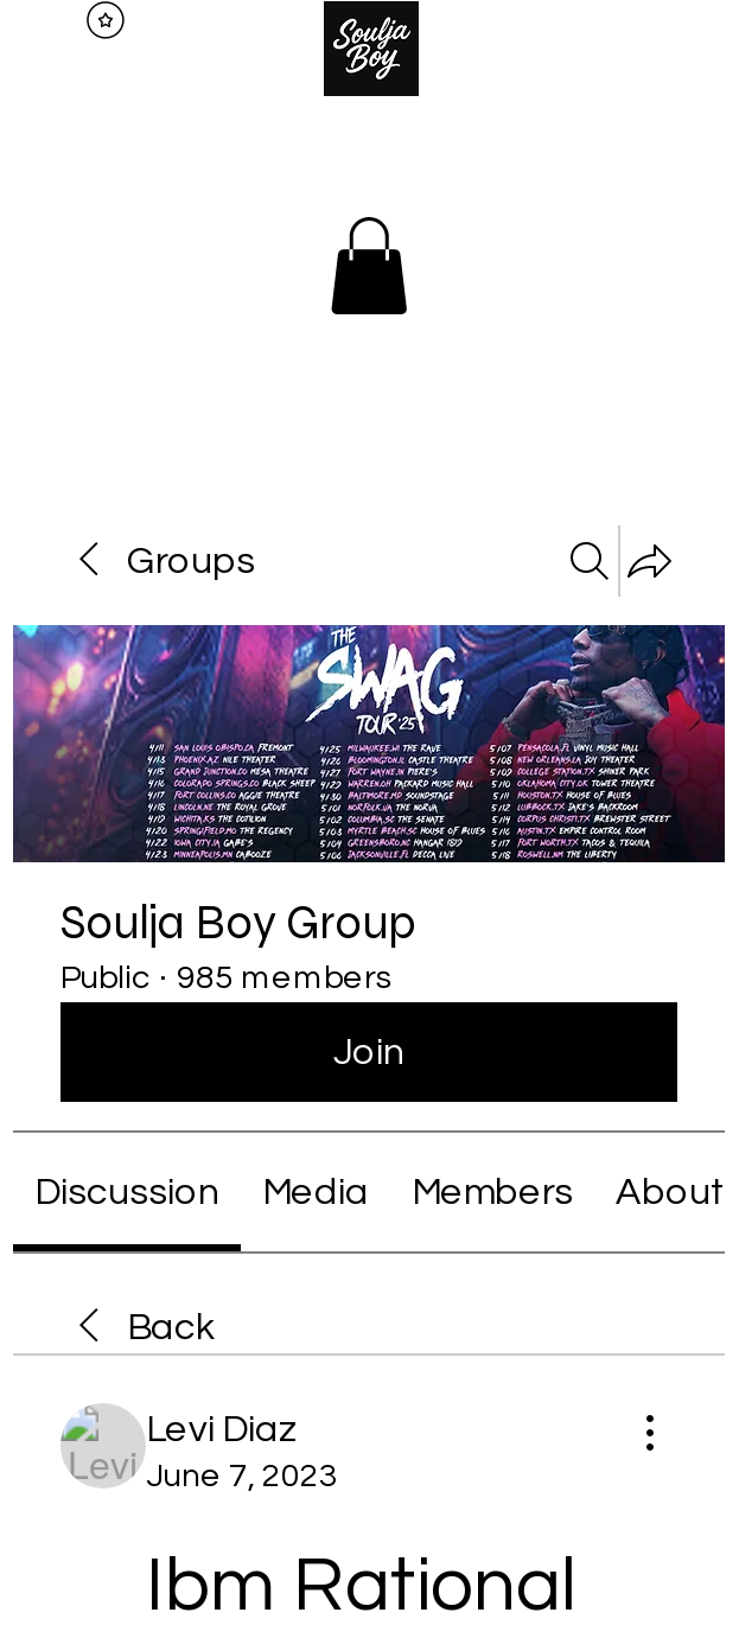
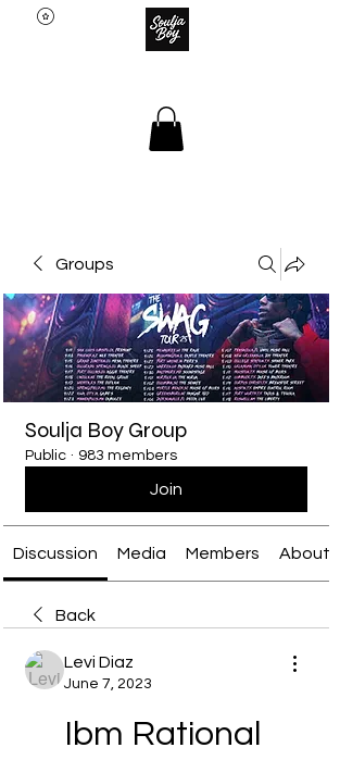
- Public · 985 members
+ Public · 983 members
